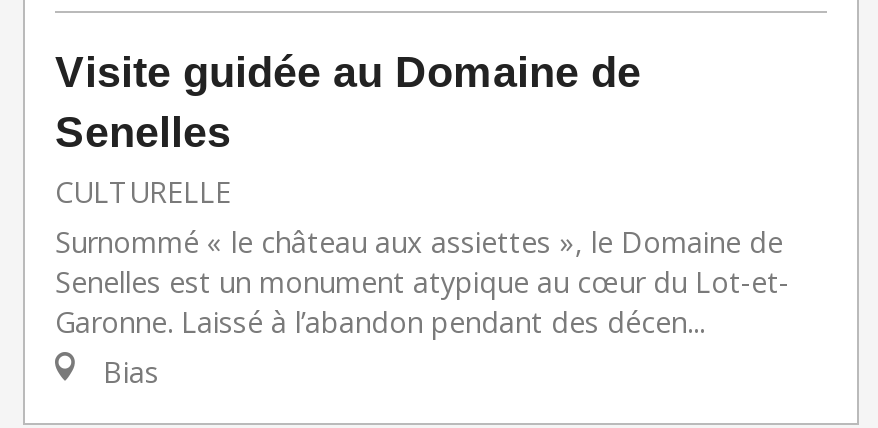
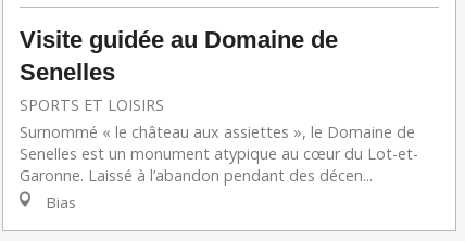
- CULTURELLE
+ SPORTS ET LOISIRS
